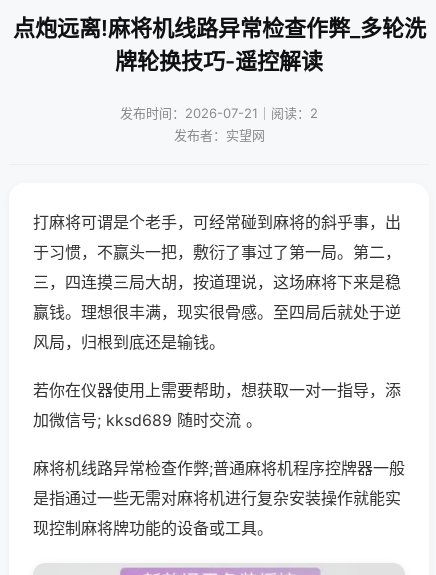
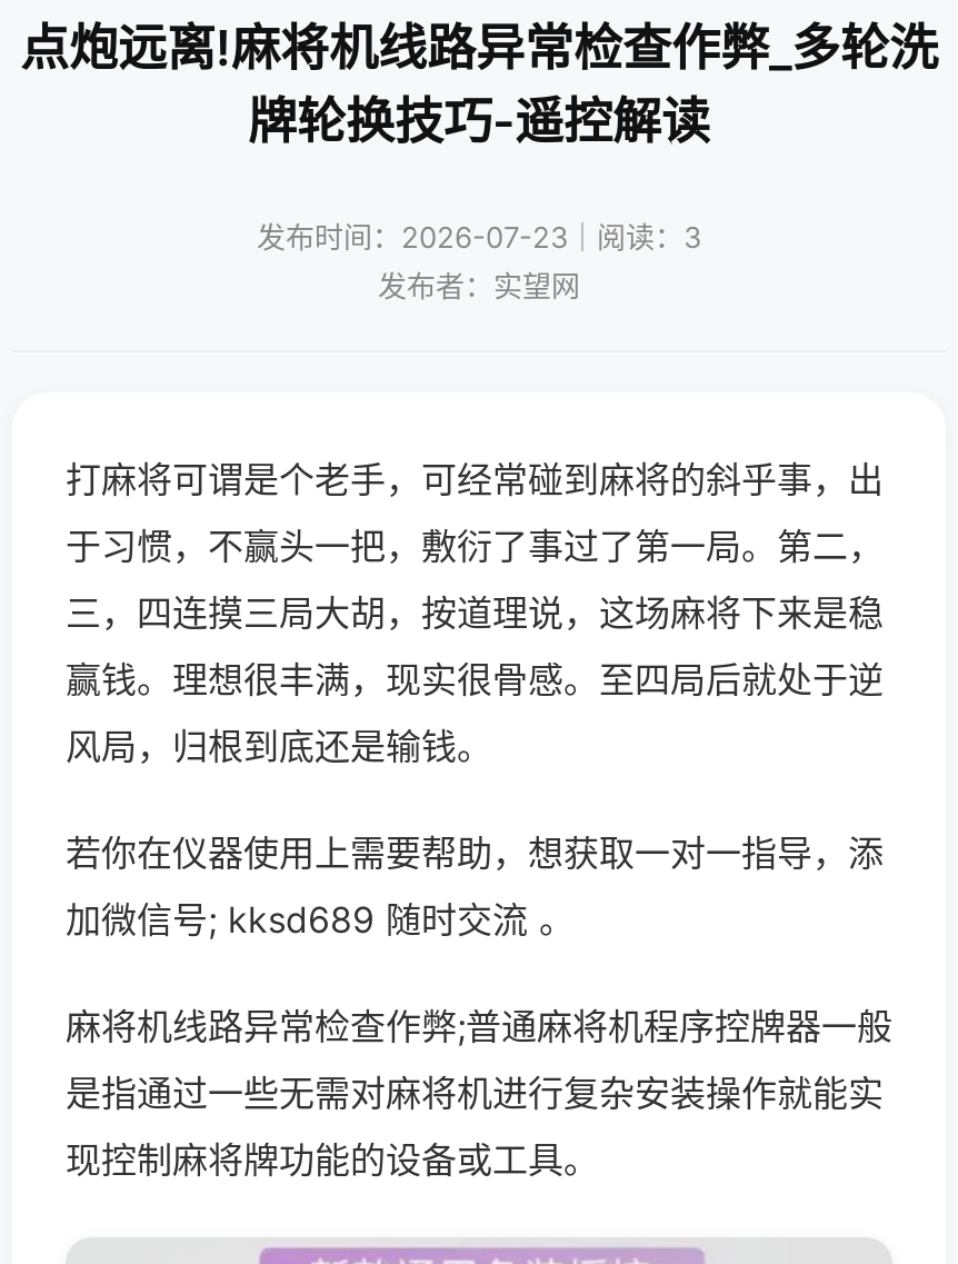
- 发布时间：2026-07-21｜阅读：2
+ 发布时间：2026-07-23｜阅读：3
